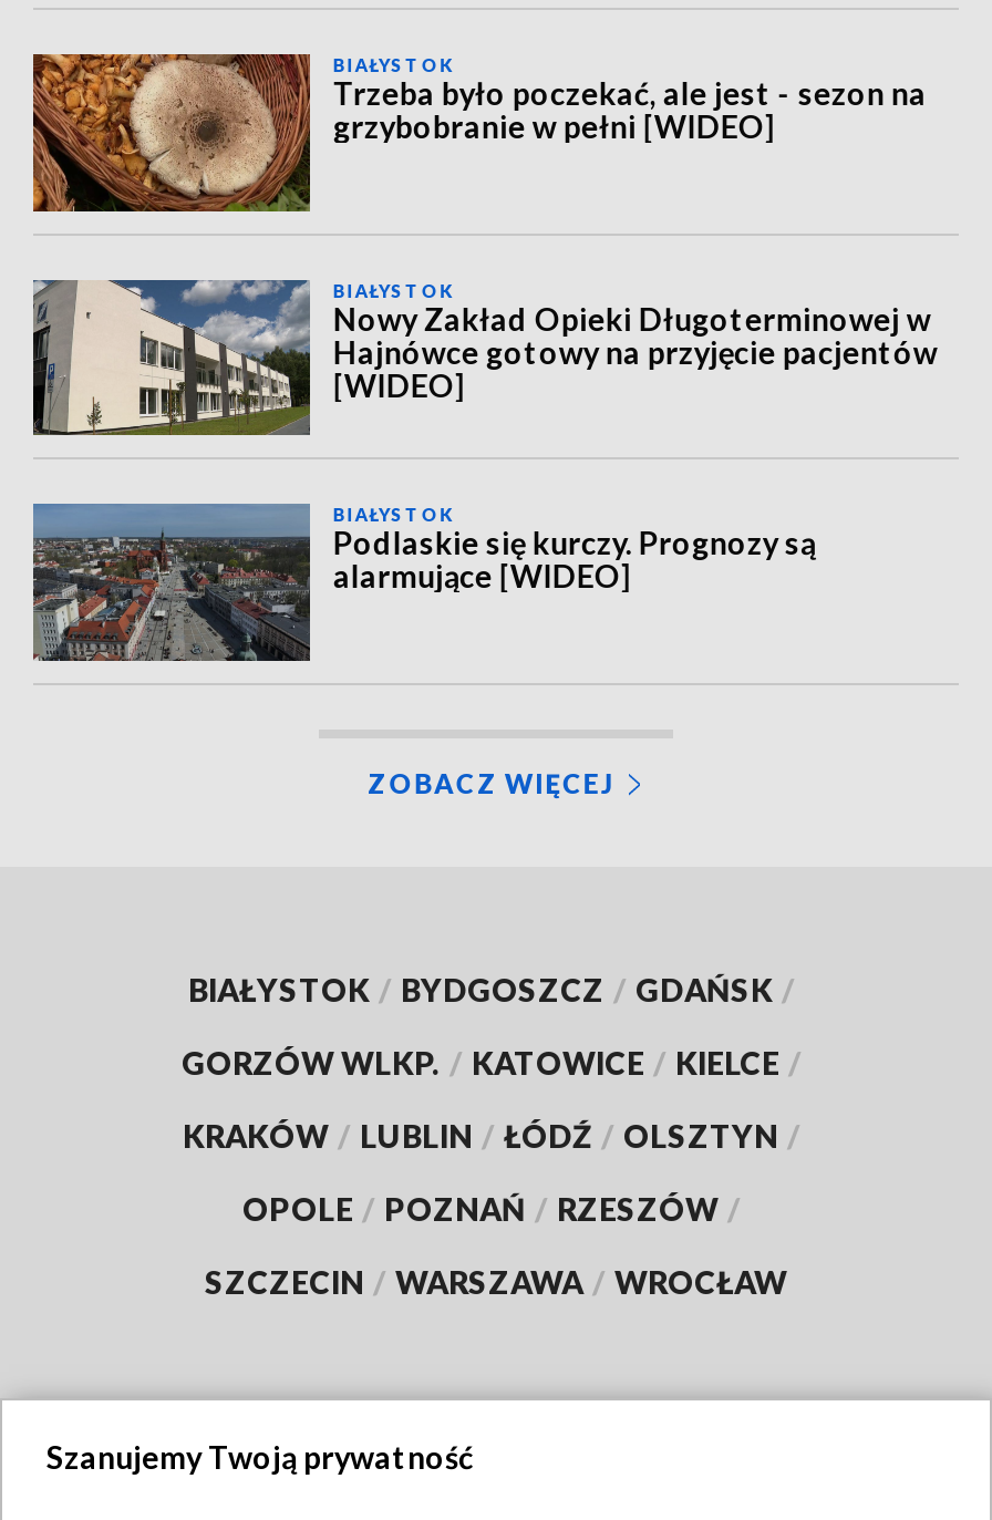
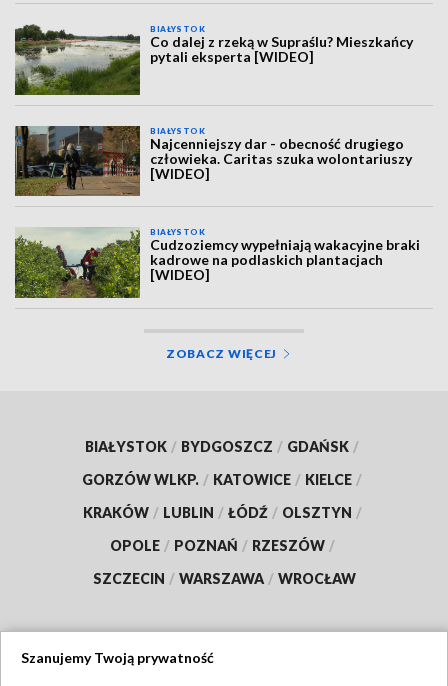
- [image]
- Trzeba było poczekać, ale jest - sezon na
- grzybobranie w pełni [WIDEO]
+ [image]
+ Co dalej z rzeką w Supraślu? Mieszkańcy
+ pytali eksperta [WIDEO]

- [image]
- Nowy Zakład Opieki Długoterminowej w
- Hajnówce gotowy na przyjęcie pacjentów
+ [image]
+ Najcenniejszy dar - obecność drugiego
+ człowieka. Caritas szuka wolontariuszy

- [image]
- Podlaskie się kurczy. Prognozy są
- alarmujące [WIDEO]
+ [image]
+ Cudzoziemcy wypełniają wakacyjne braki
+ kadrowe na podlaskich plantacjach
+ [WIDEO]
